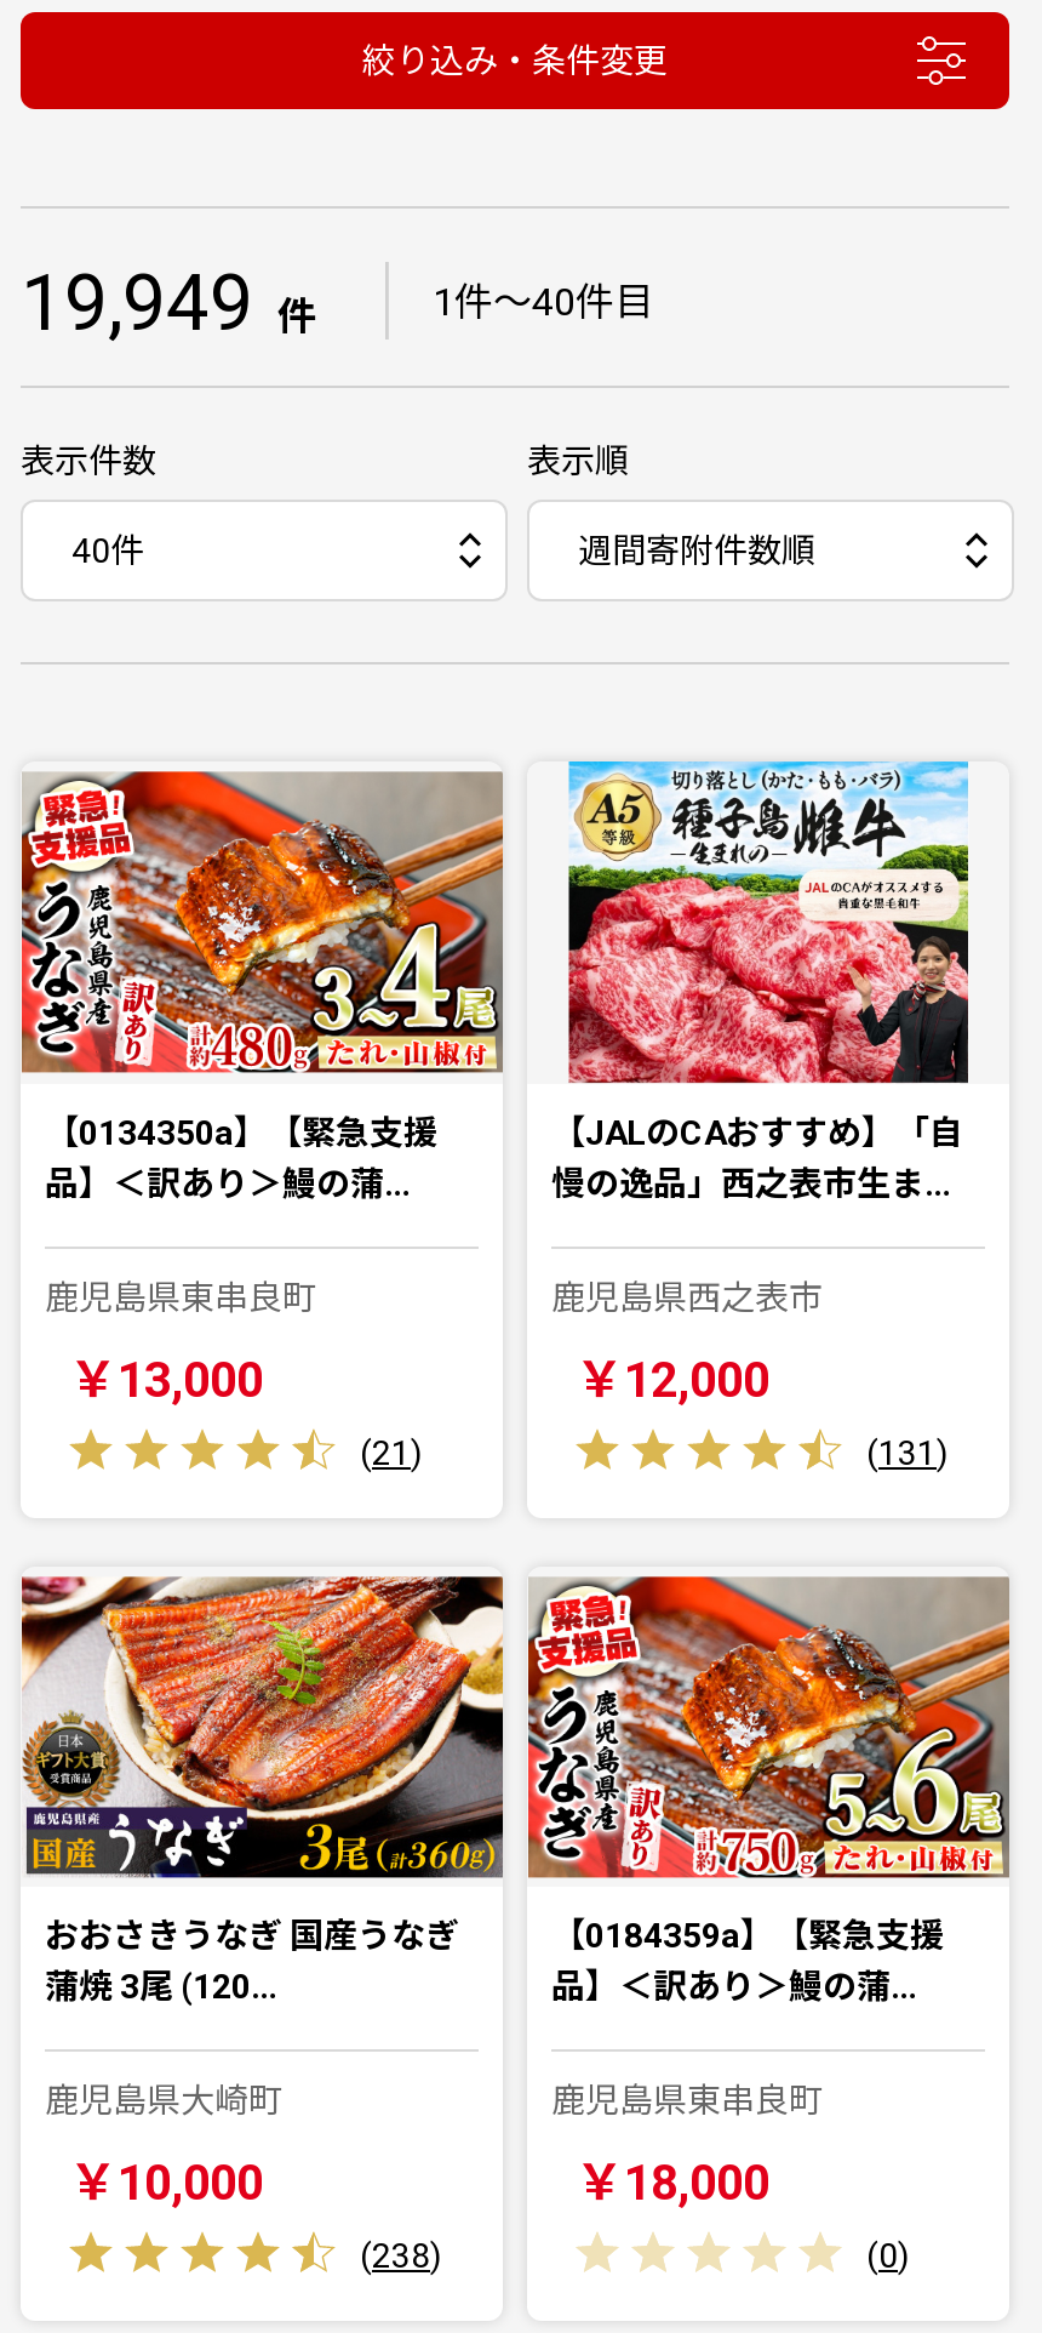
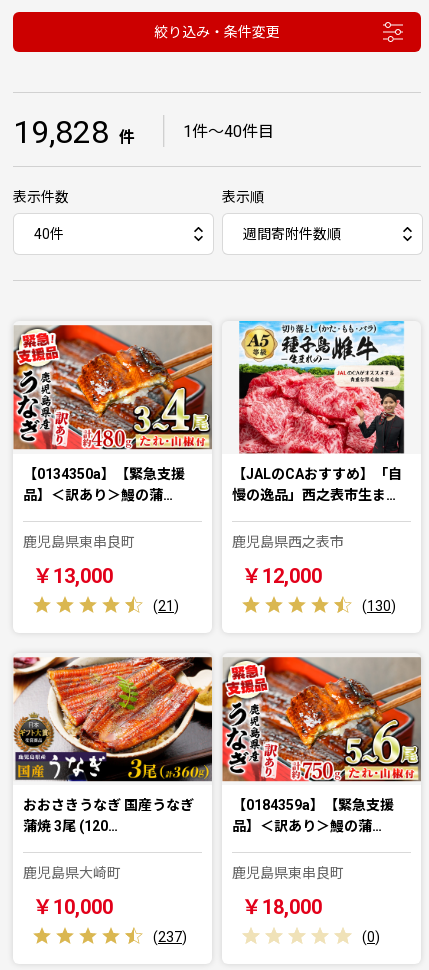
- 19,949 件 ｜ 1件〜40件目
+ 19,828 件 ｜ 1件〜40件目

- (131)
+ (130)

- (238)
+ (237)
